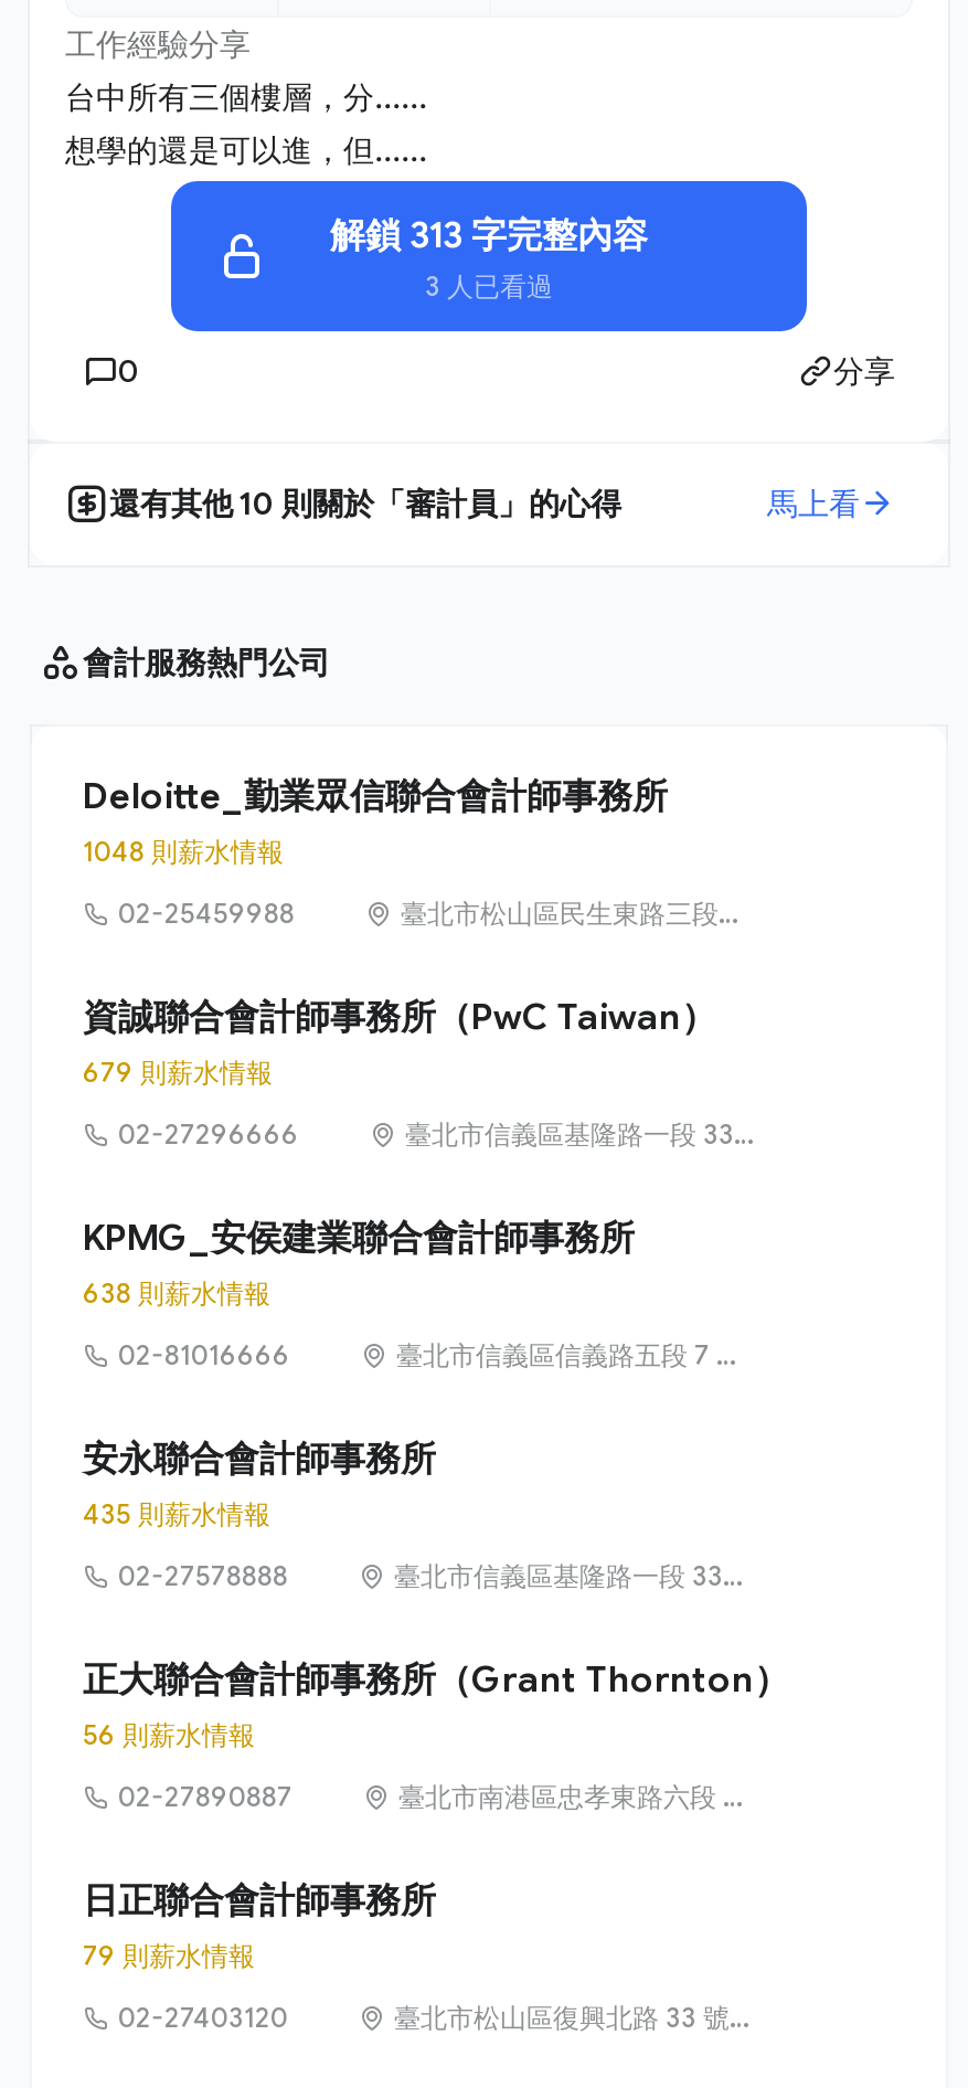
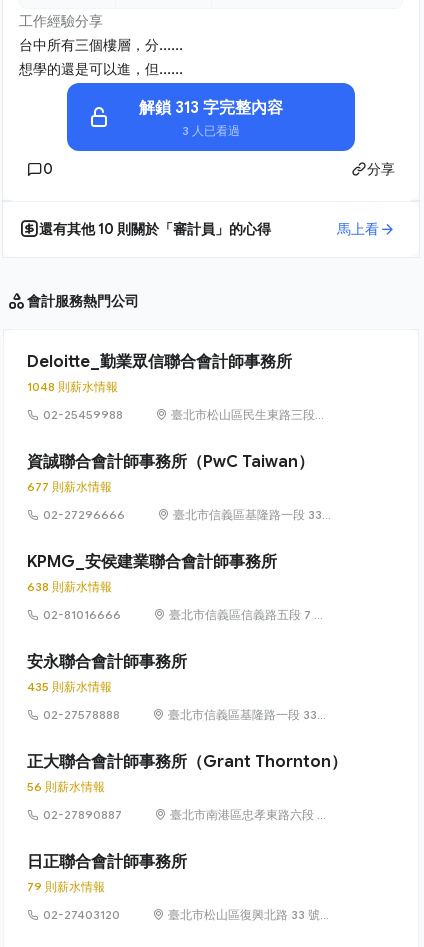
- 679 則薪水情報
+ 677 則薪水情報
